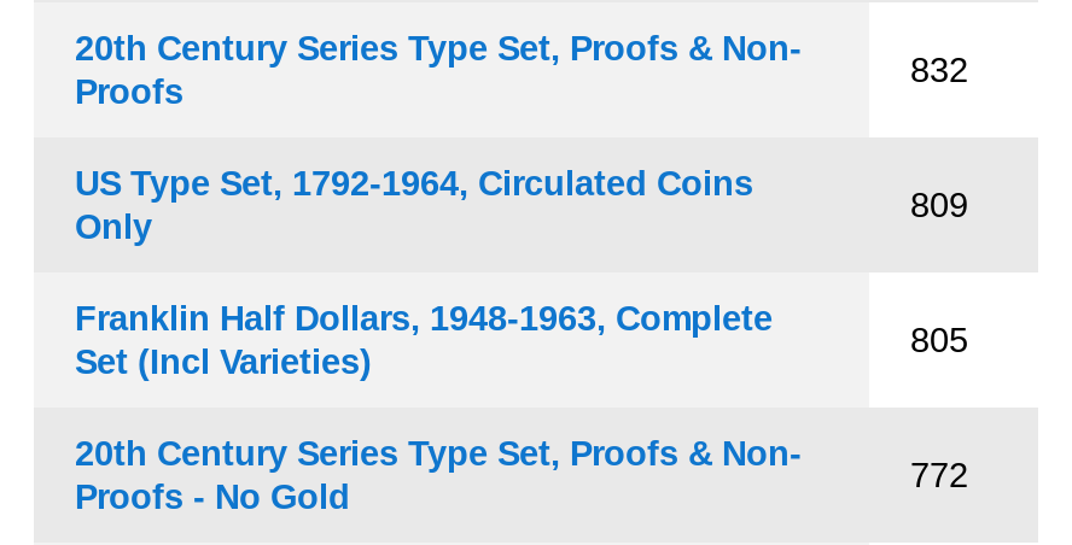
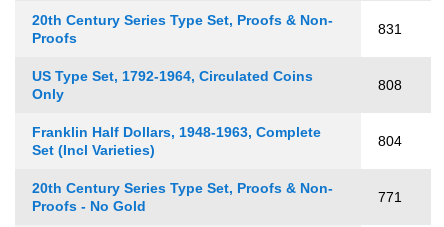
- 832
+ 831

- 809
+ 808

- 805
+ 804

- 772
+ 771
